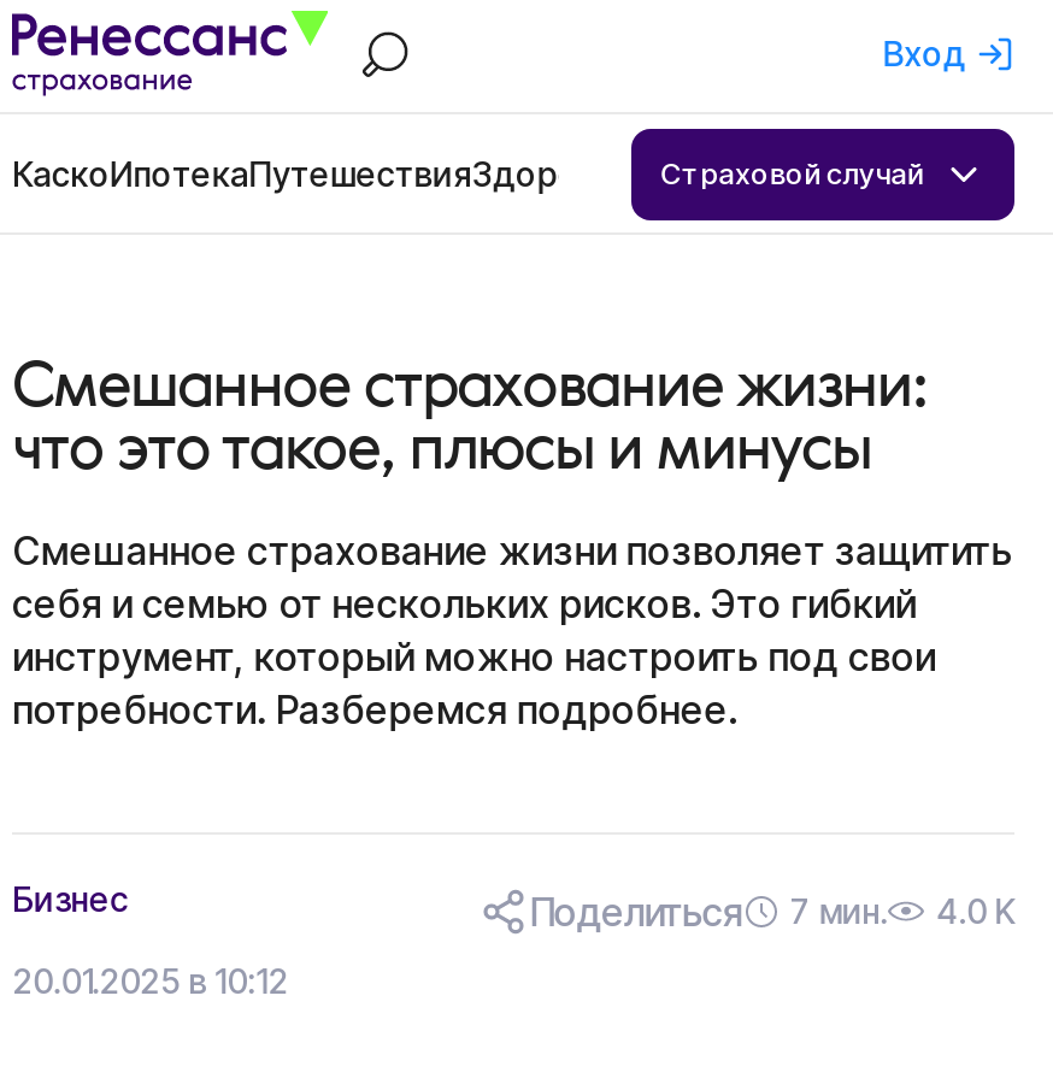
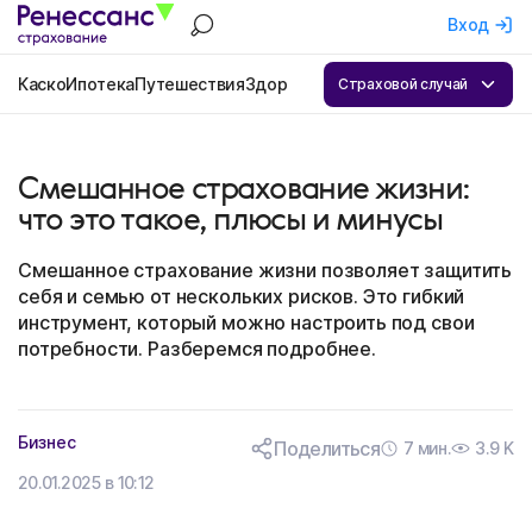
- Поделиться 7 мин. 4.0 K
+ Поделиться 7 мин. 3.9 K
